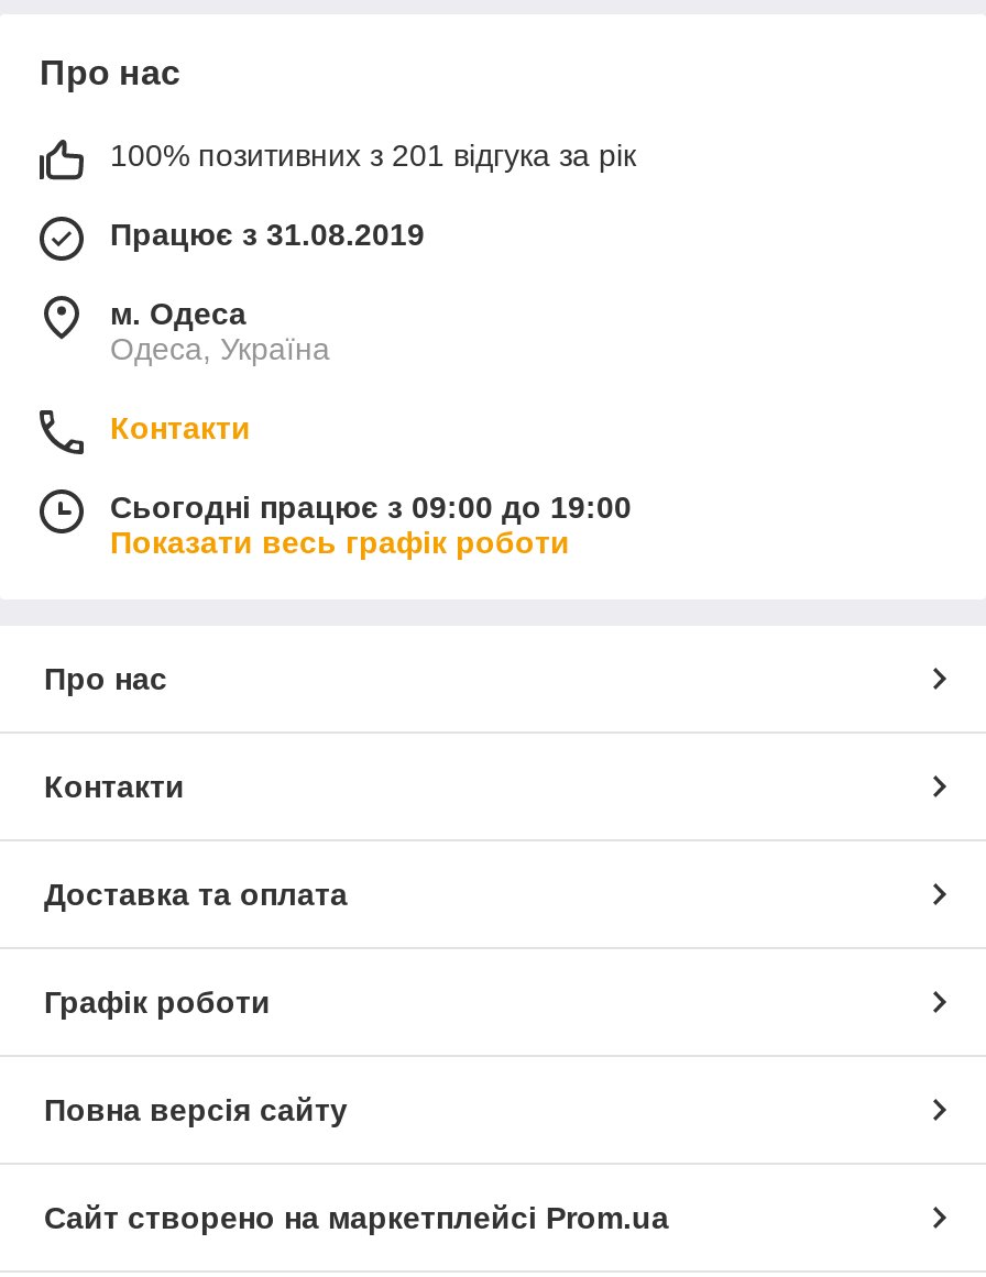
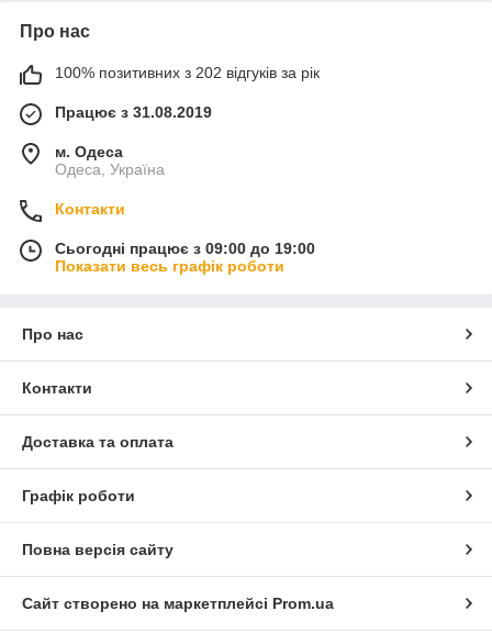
- 100% позитивних з 201 відгука за рік
+ 100% позитивних з 202 відгуків за рік
